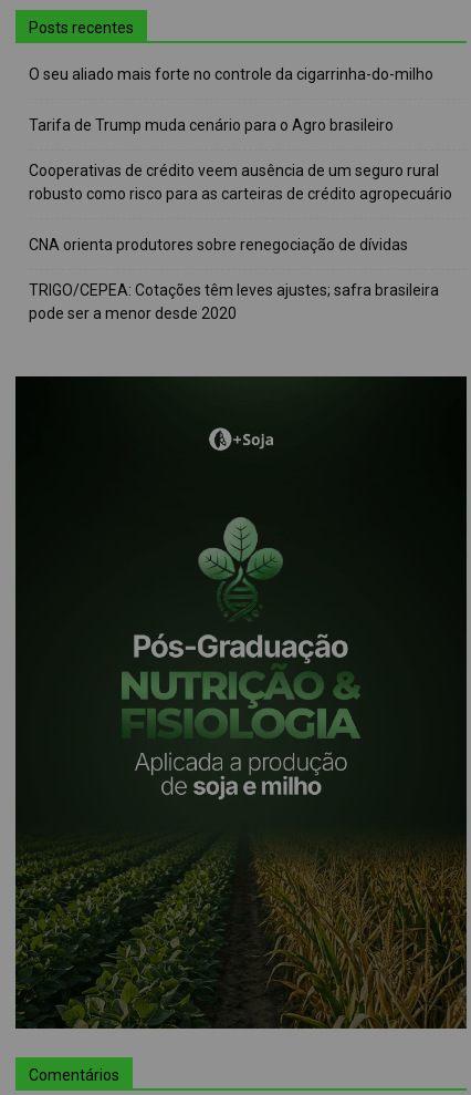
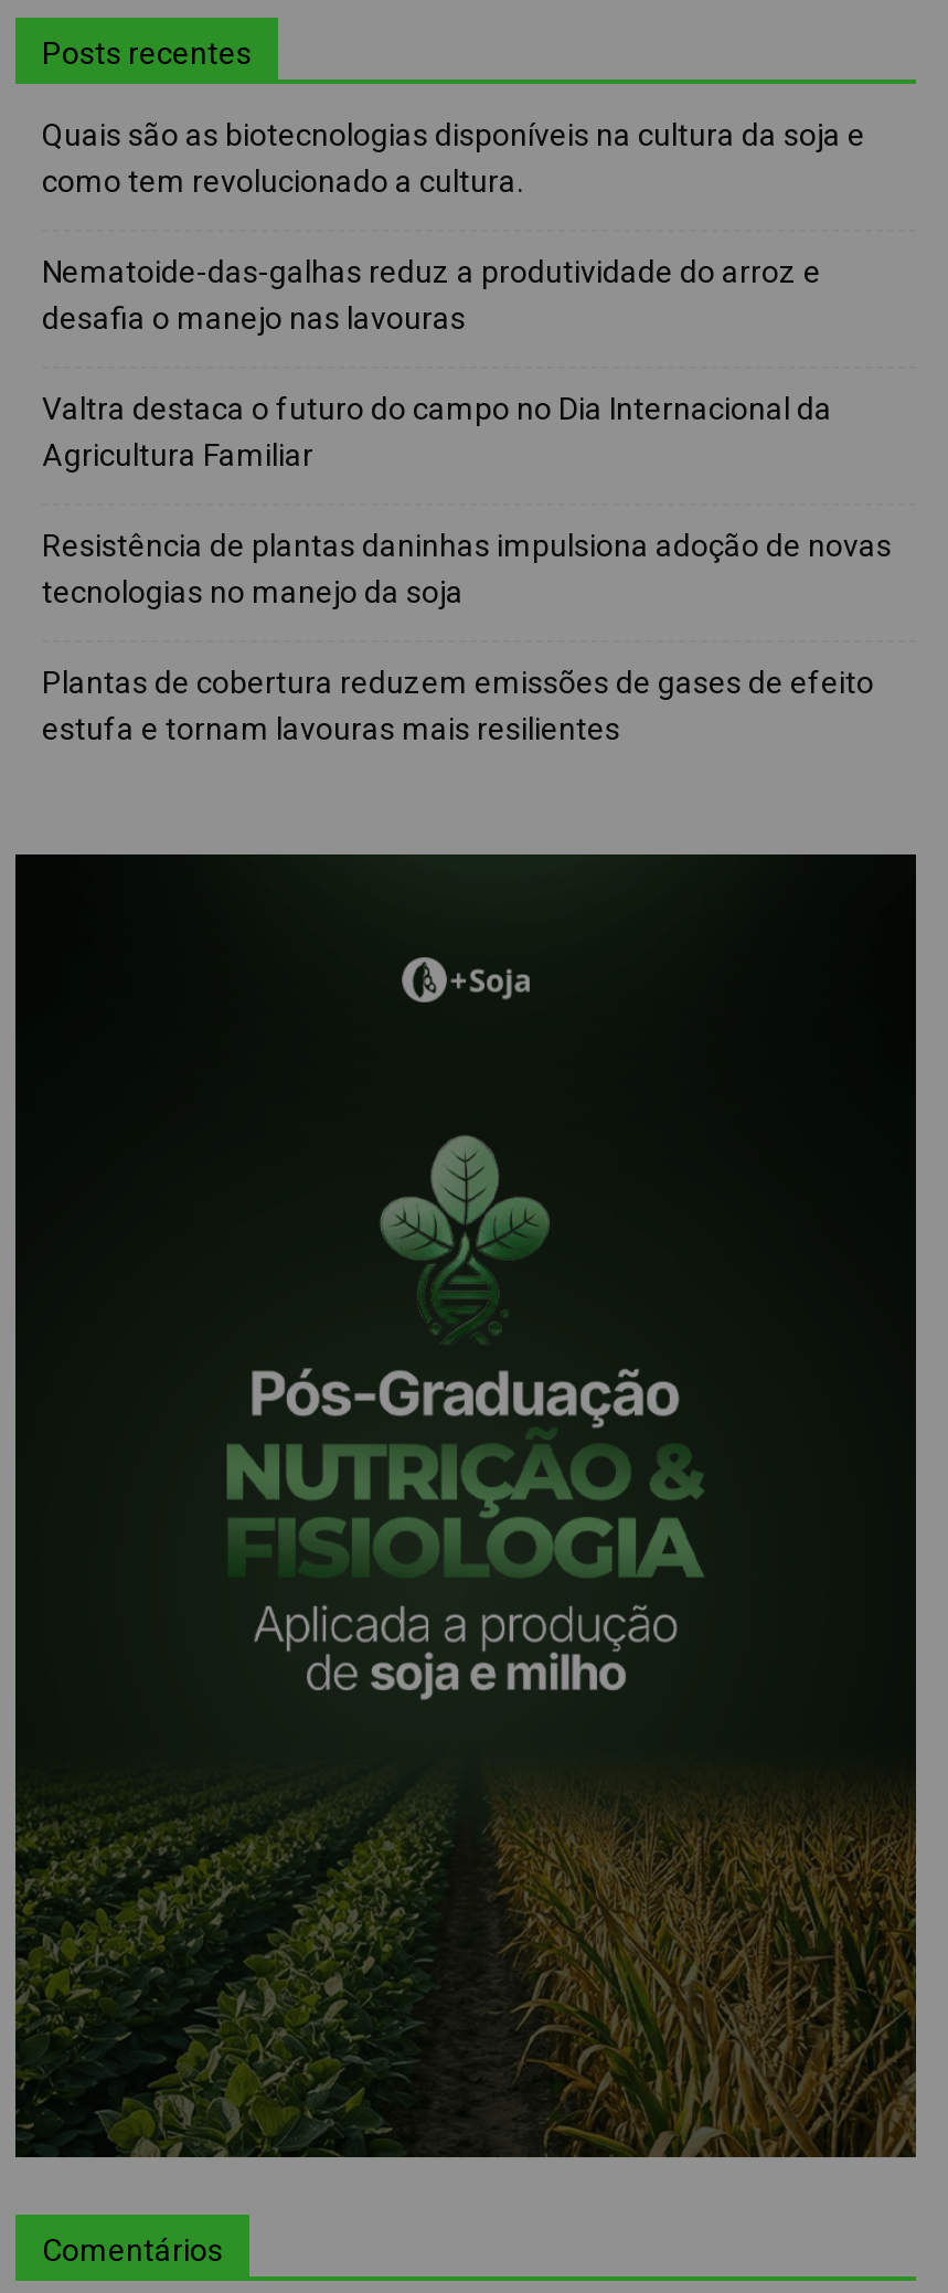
- O seu aliado mais forte no controle da cigarrinha-do-milho
+ Quais são as biotecnologias disponíveis na cultura da soja e
+ como tem revolucionado a cultura.

- Tarifa de Trump muda cenário para o Agro brasileiro
+ Nematoide-das-galhas reduz a produtividade do arroz e
+ desafia o manejo nas lavouras

- Cooperativas de crédito veem ausência de um seguro rural
- robusto como risco para as carteiras de crédito agropecuário
+ Valtra destaca o futuro do campo no Dia Internacional da
+ Agricultura Familiar

- CNA orienta produtores sobre renegociação de dívidas
+ Resistência de plantas daninhas impulsiona adoção de novas
+ tecnologias no manejo da soja

- TRIGO/CEPEA: Cotações têm leves ajustes; safra brasileira
- pode ser a menor desde 2020
+ Plantas de cobertura reduzem emissões de gases de efeito
+ estufa e tornam lavouras mais resilientes
